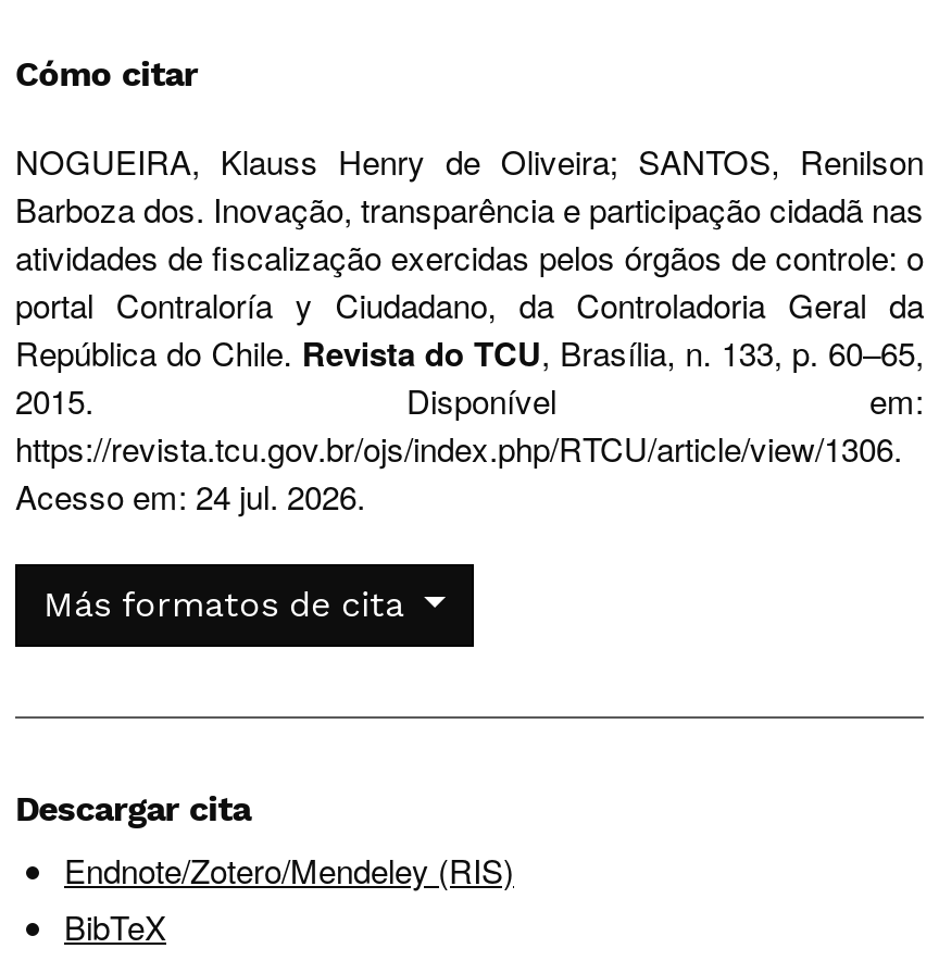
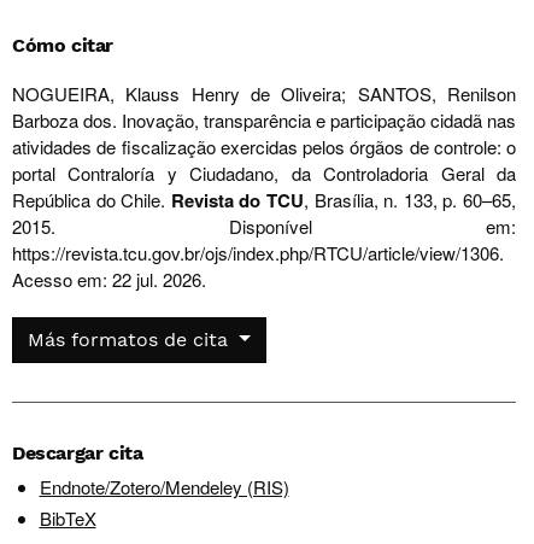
- Acesso em: 24 jul. 2026.
+ Acesso em: 22 jul. 2026.
